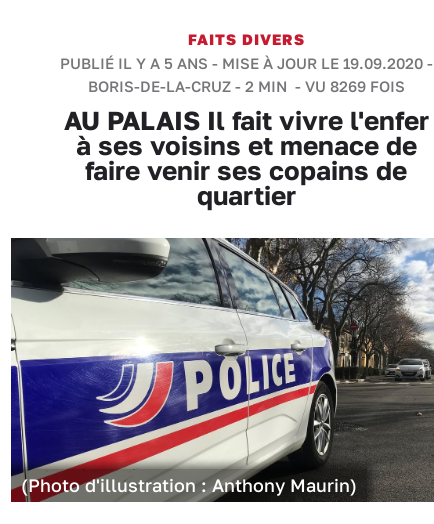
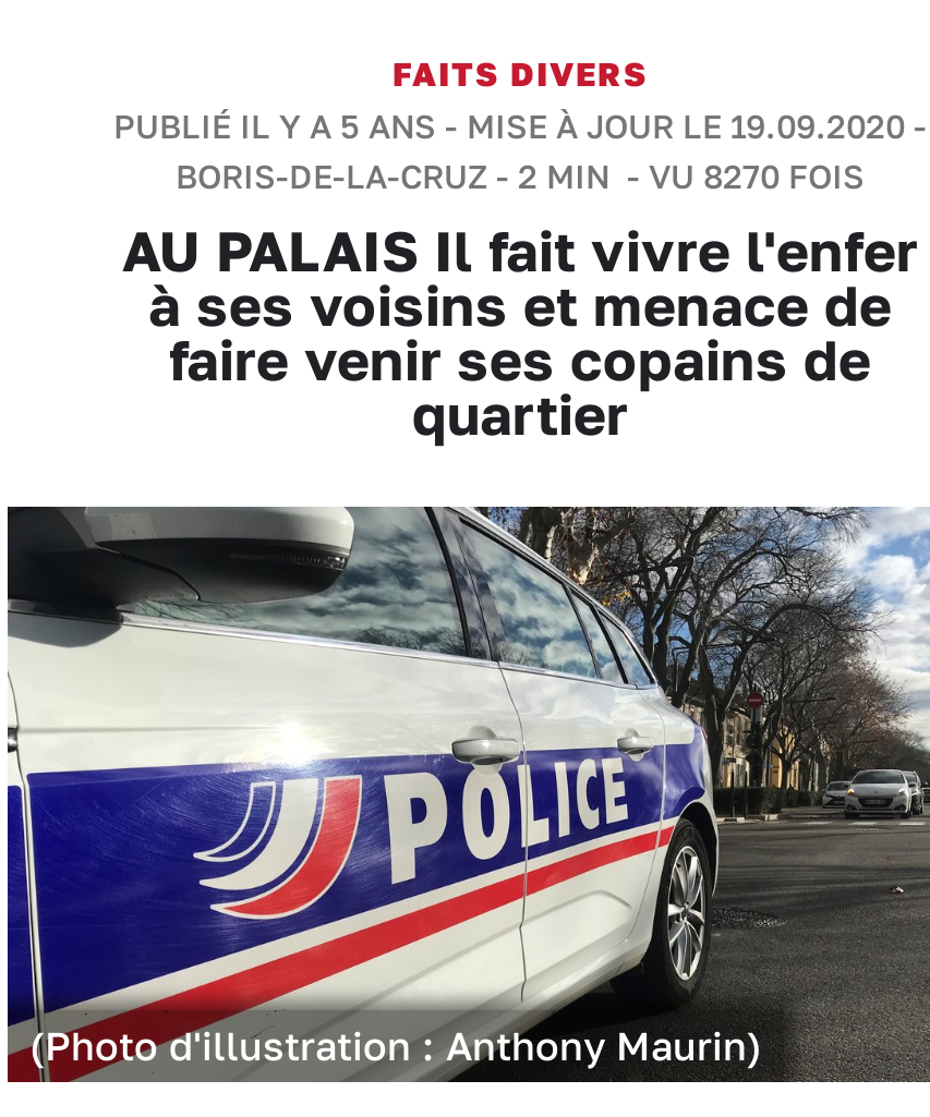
- BORIS-DE-LA-CRUZ - 2 MIN - VU 8269 FOIS
+ BORIS-DE-LA-CRUZ - 2 MIN - VU 8270 FOIS
